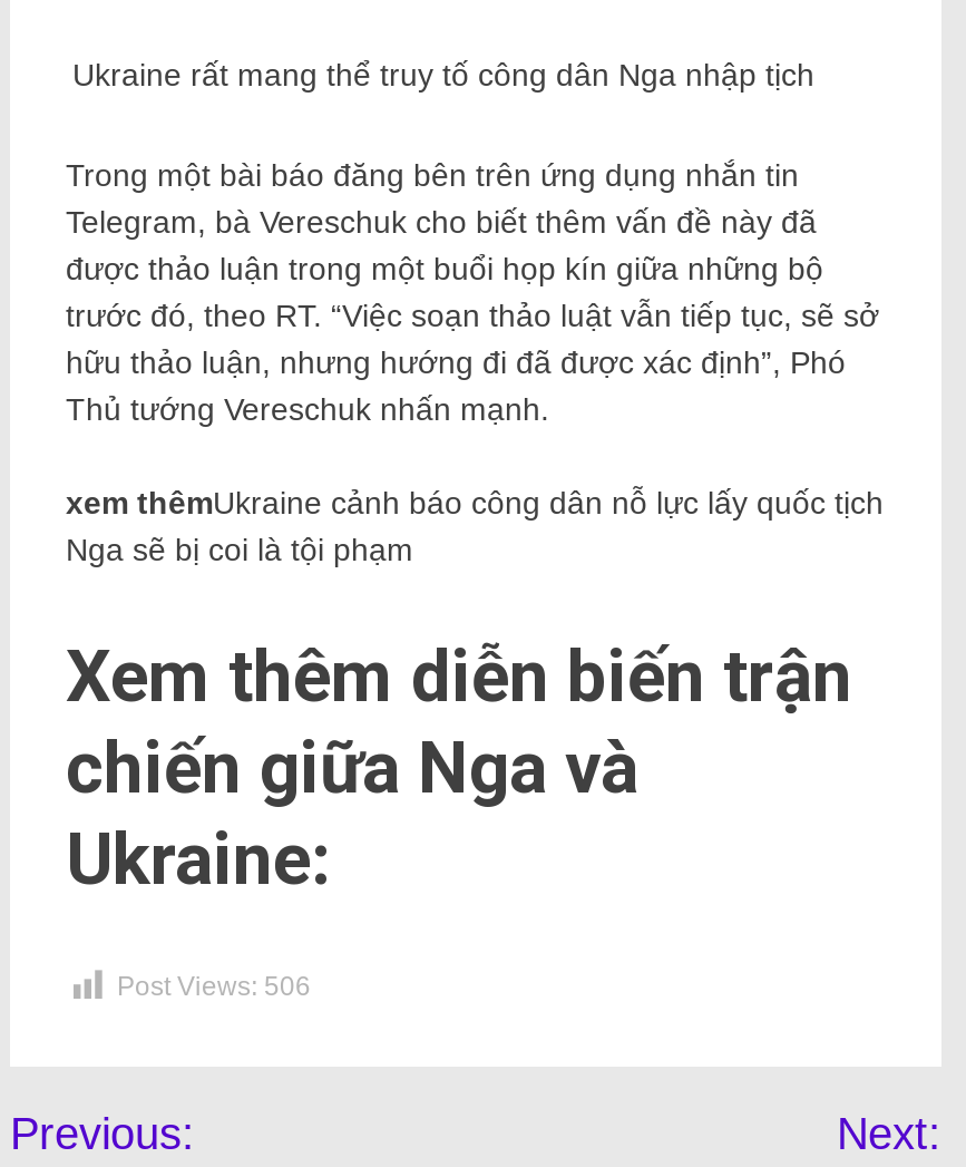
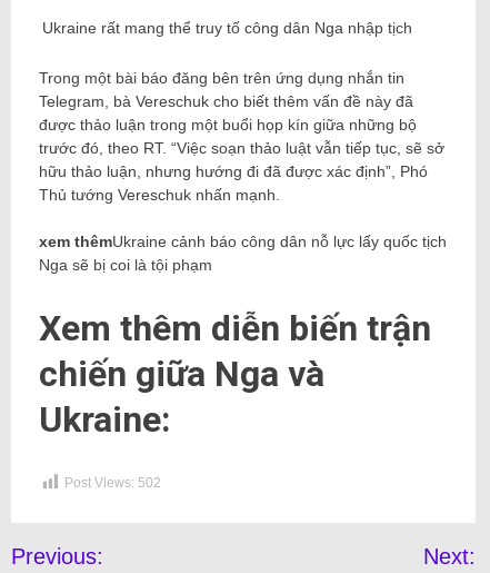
- Post Views: 506
+ Post Views: 502
